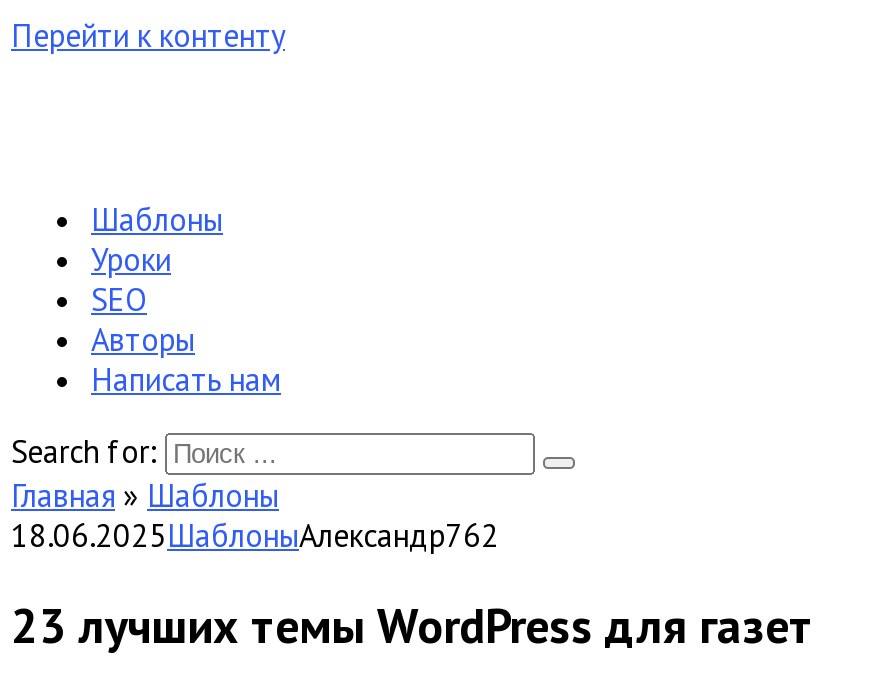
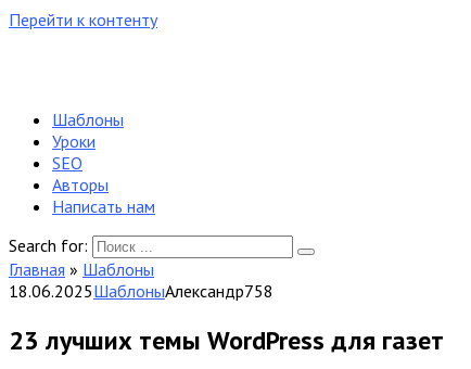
- 18.06.2025ШаблоныАлександр762
+ 18.06.2025ШаблоныАлександр758
